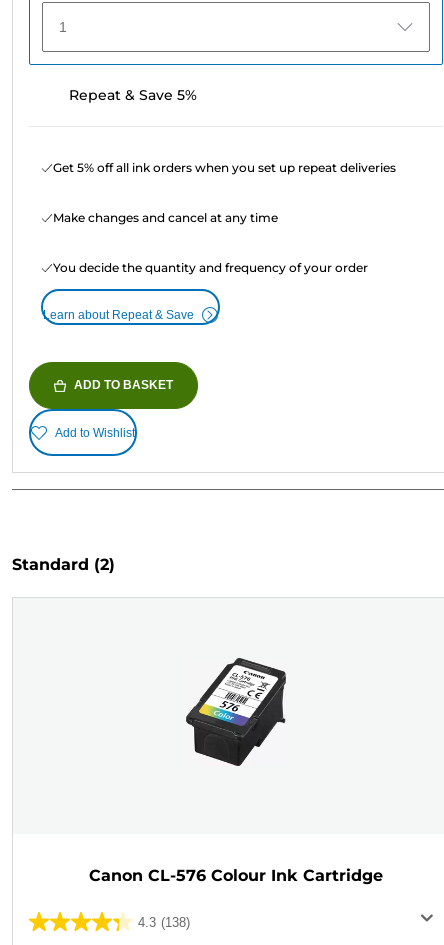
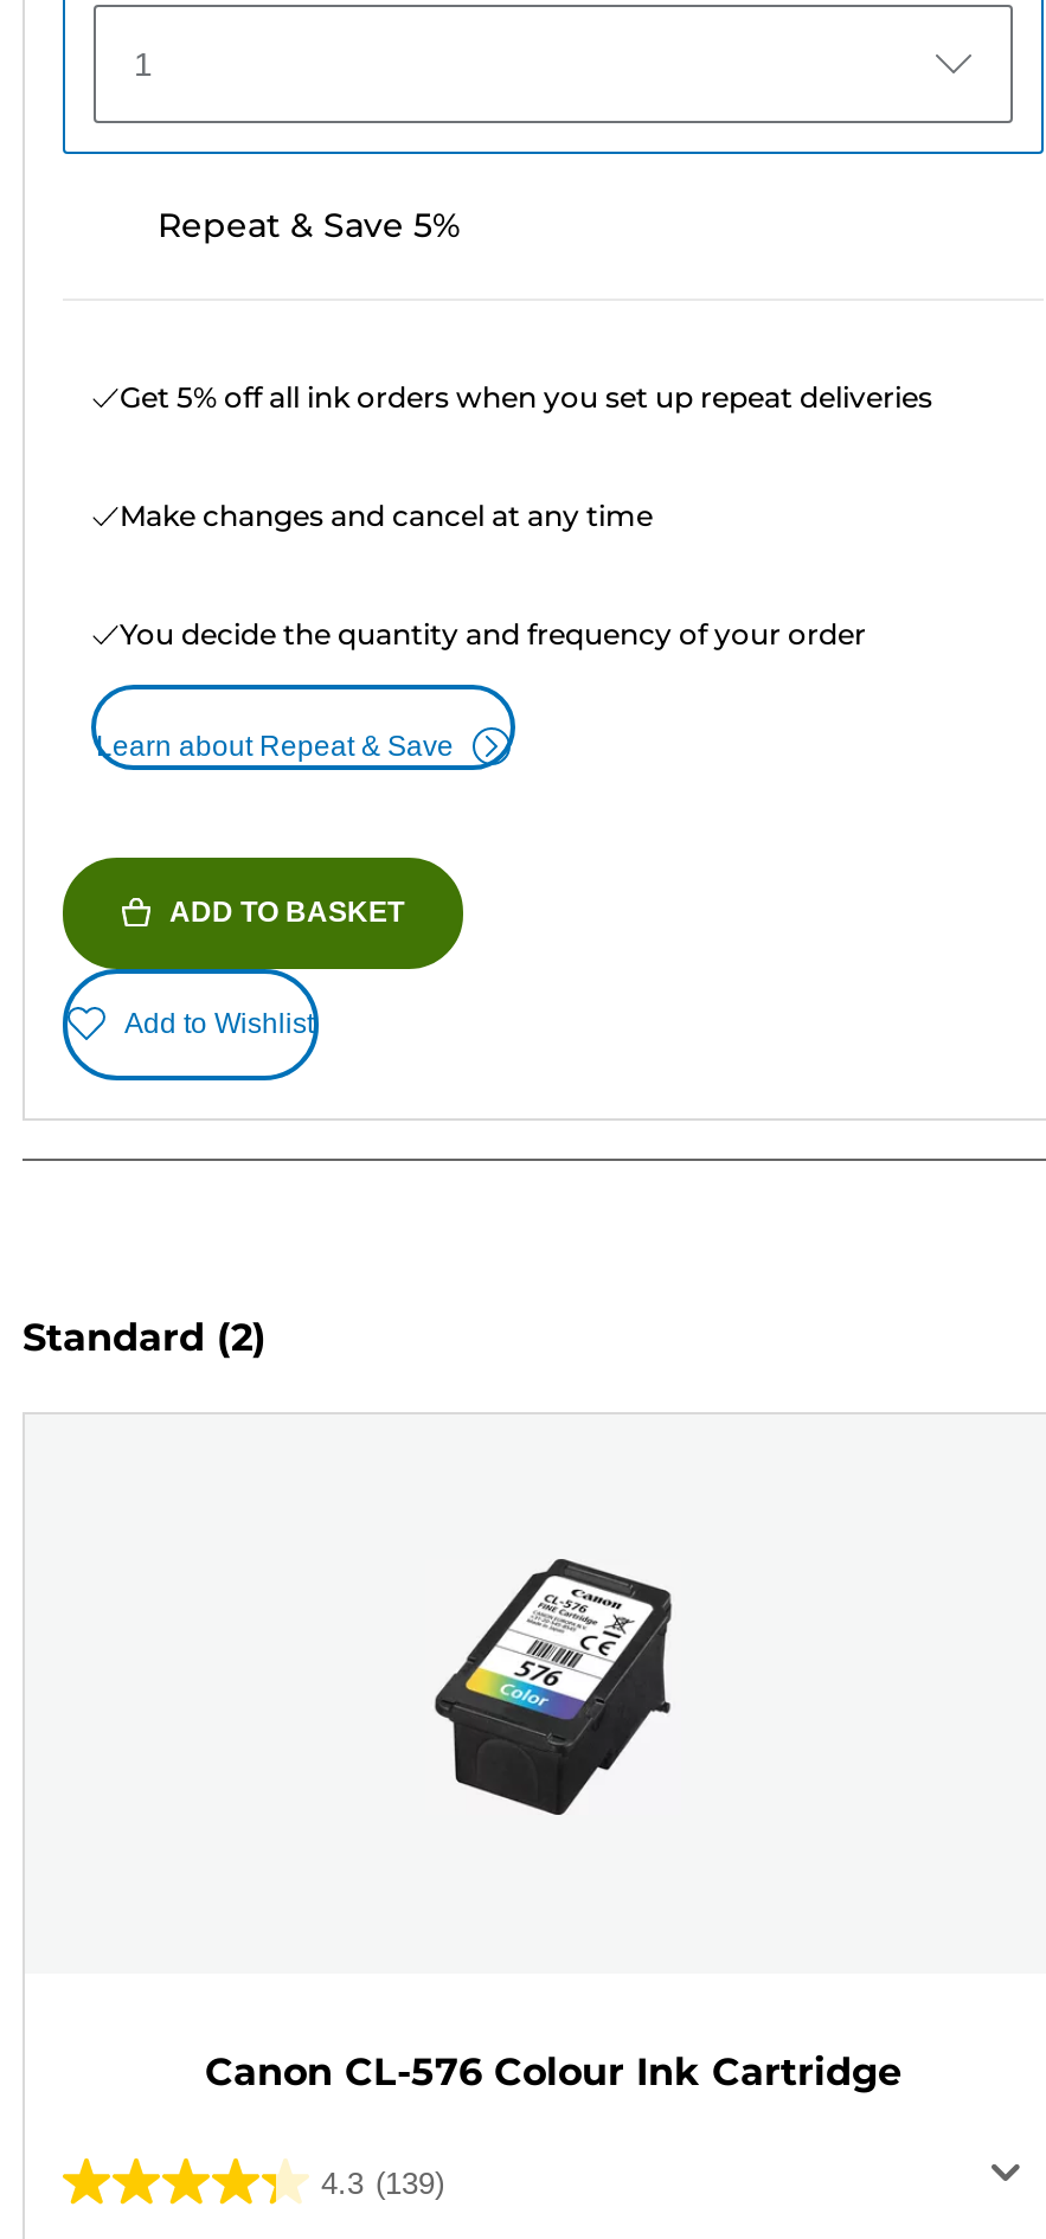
- 4.3 (138)
+ 4.3 (139)
